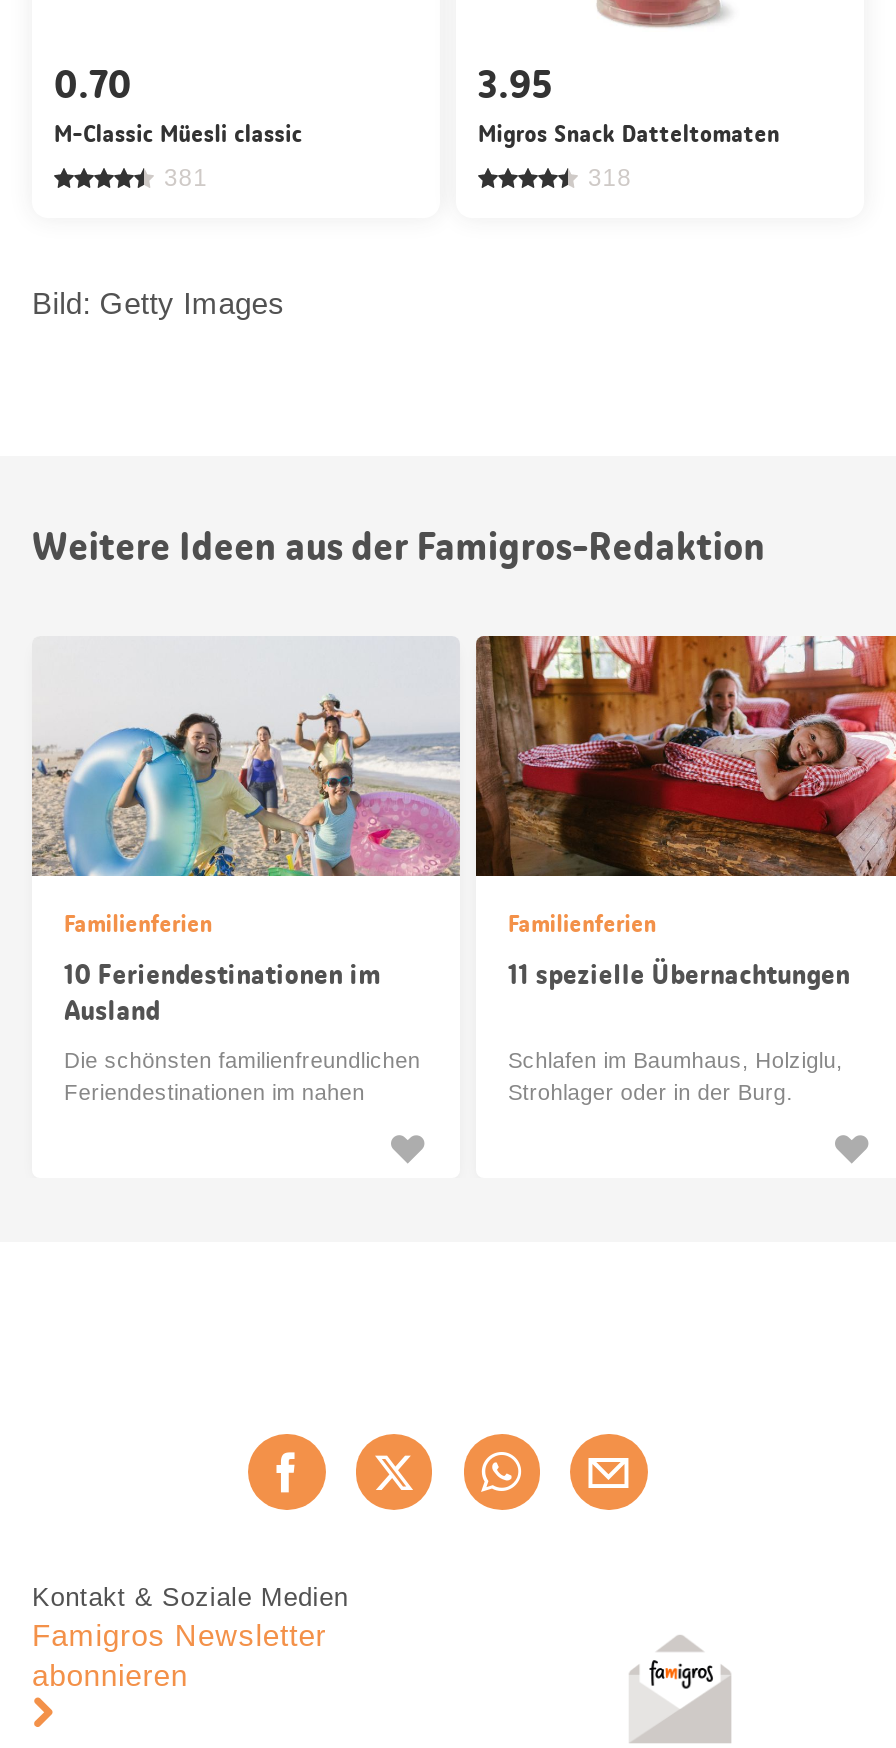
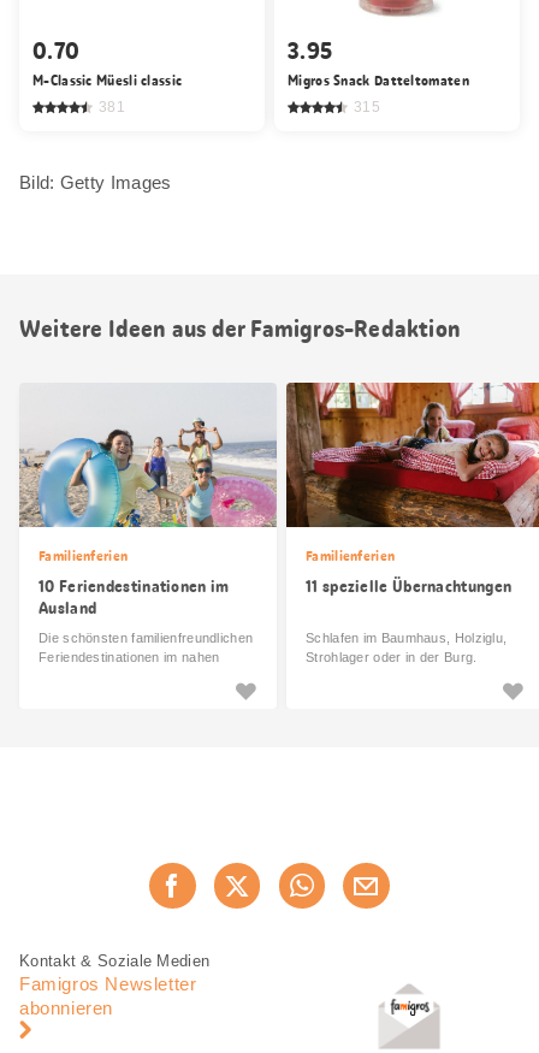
- 318
+ 315
